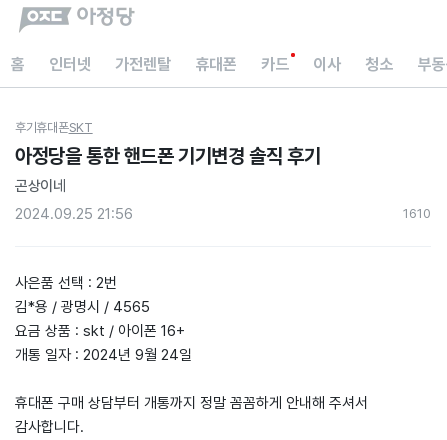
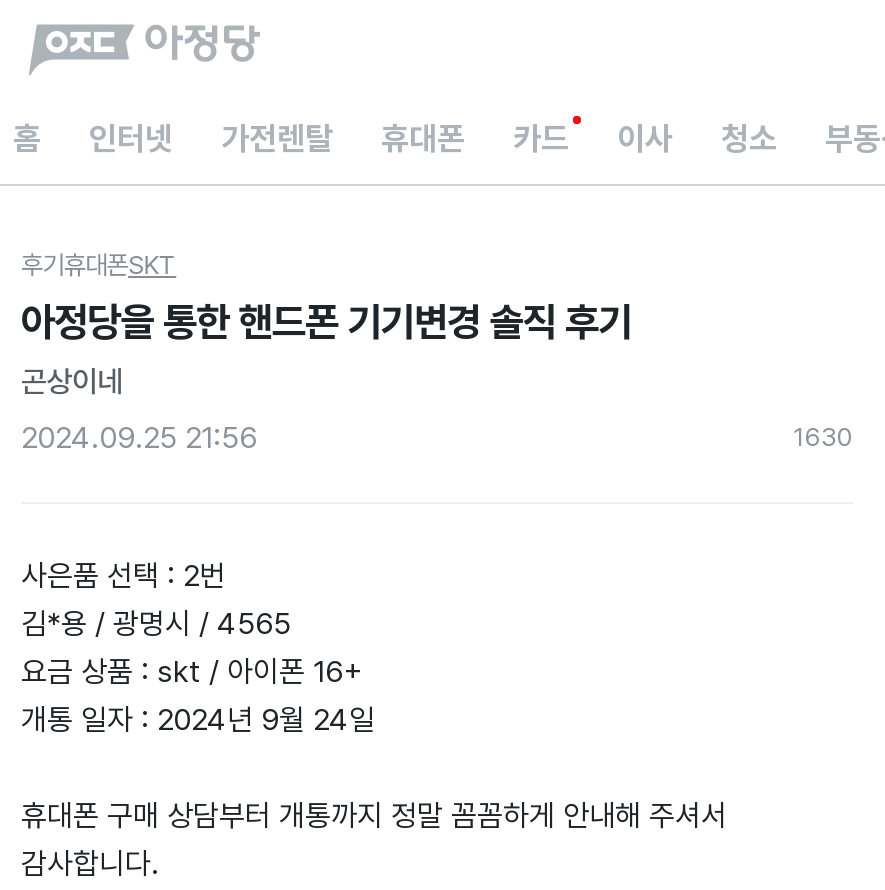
- 1610
+ 1630
